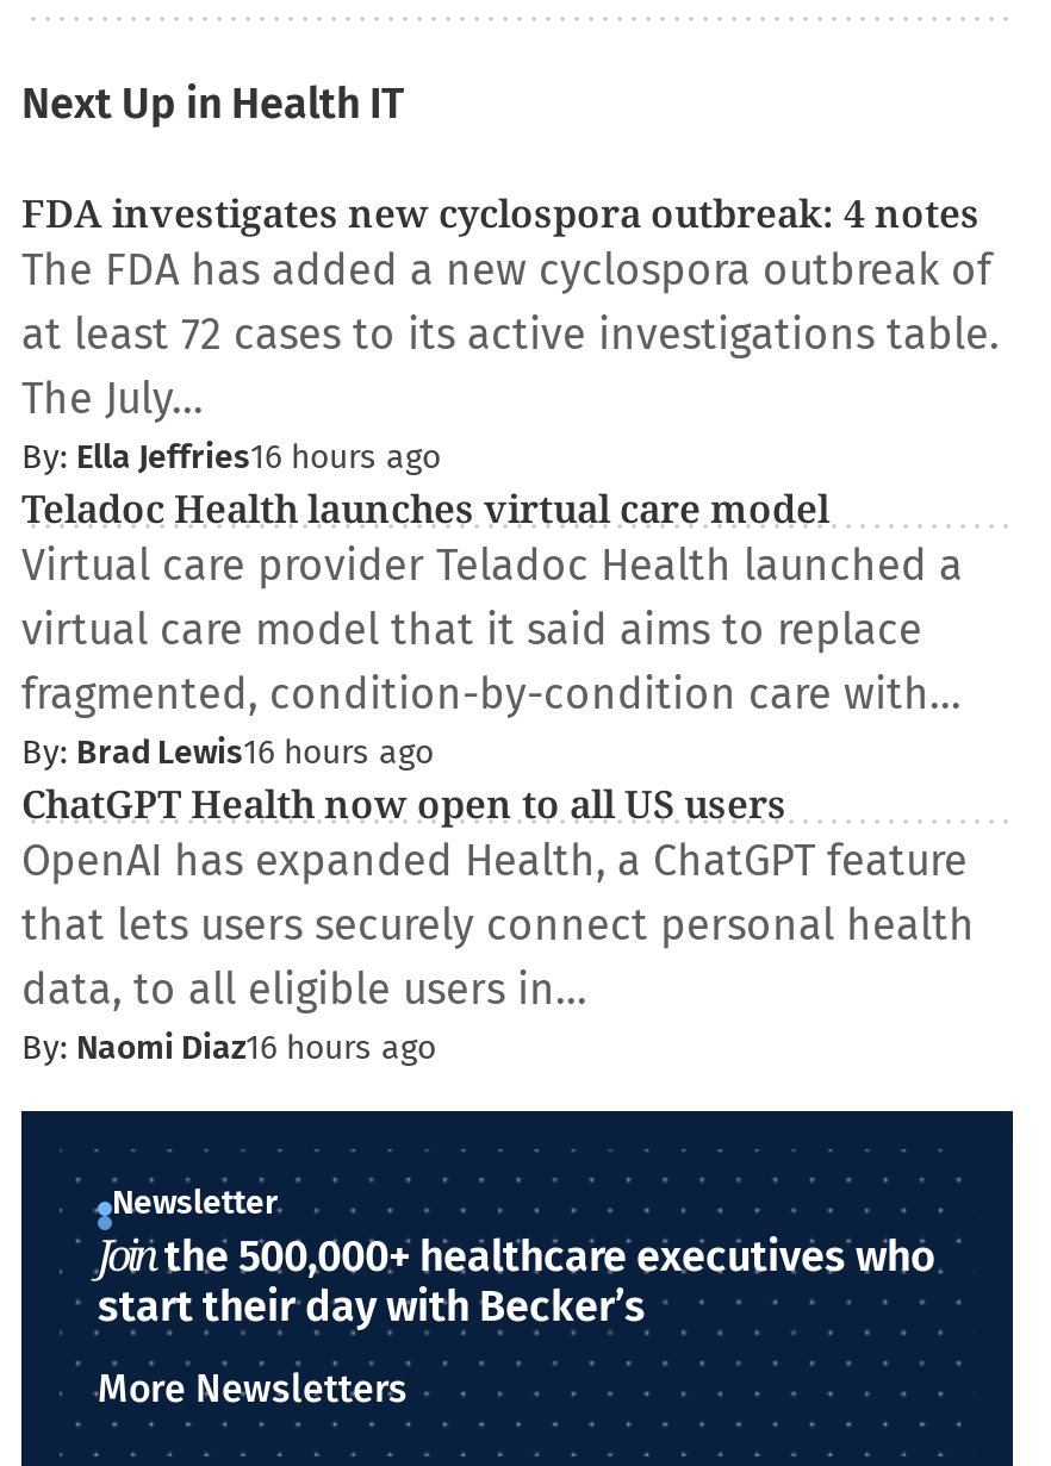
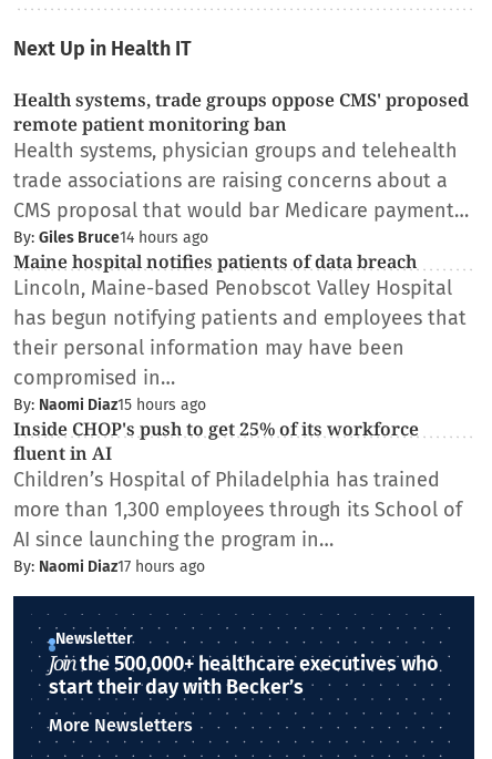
- FDA investigates new cyclospora outbreak: 4 notes
- The FDA has added a new cyclospora outbreak of
- at least 72 cases to its active investigations table.
- The July…
- By: Ella Jeffries
- Teladoc Health launches virtual care model
- Virtual care provider Teladoc Health launched a
- virtual care model that it said aims to replace
- fragmented, condition-by-condition care with…
- By: Brad Lewis
- ChatGPT Health now open to all US users
- OpenAI has expanded Health, a ChatGPT feature
- that lets users securely connect personal health
- data, to all eligible users in…
- By: Naomi Diaz
+ Health systems, trade groups oppose CMS' proposed
+ remote patient monitoring ban
+ Health systems, physician groups and telehealth
+ trade associations are raising concerns about a
+ CMS proposal that would bar Medicare payment…
+ By: Giles Bruce14 hours ago
+ Maine hospital notifies patients of data breach
+ Lincoln, Maine-based Penobscot Valley Hospital
+ has begun notifying patients and employees that
+ their personal information may have been
+ compromised in…
+ By: Naomi Diaz15 hours ago
+ Inside CHOP's push to get 25% of its workforce
+ fluent in AI
+ Children’s Hospital of Philadelphia has trained
+ more than 1,300 employees through its School of
+ AI since launching the program in…
+ By: Naomi Diaz17 hours ago
